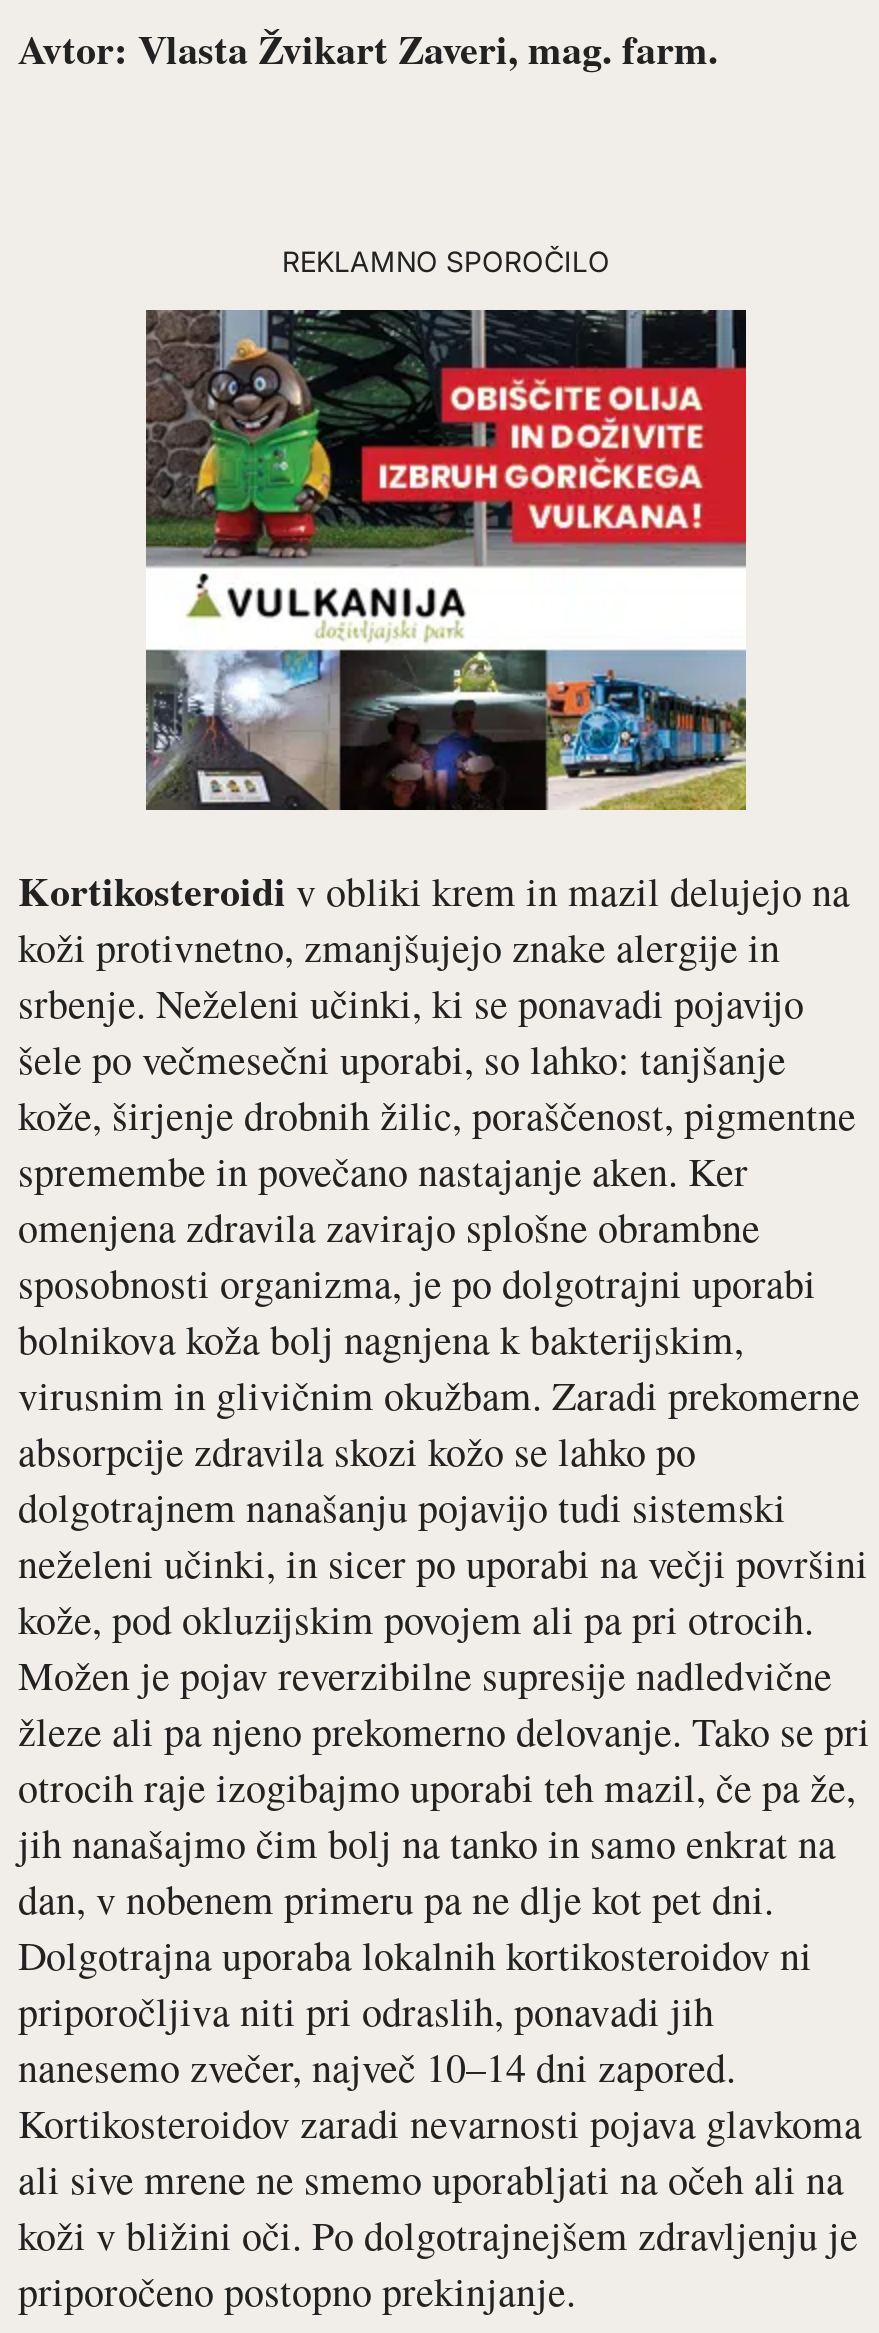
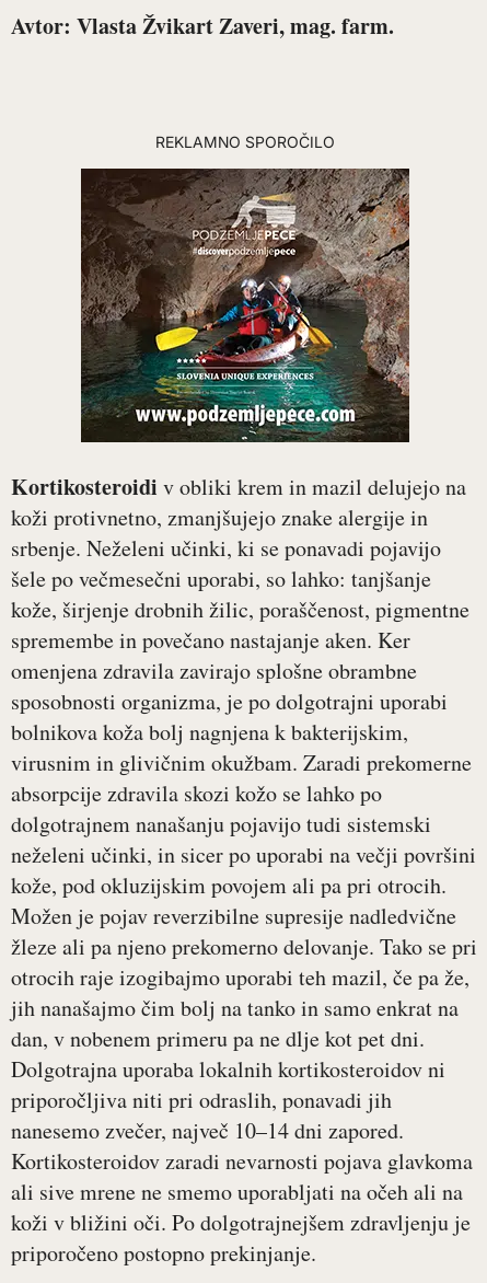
- [image]
+ [image]
